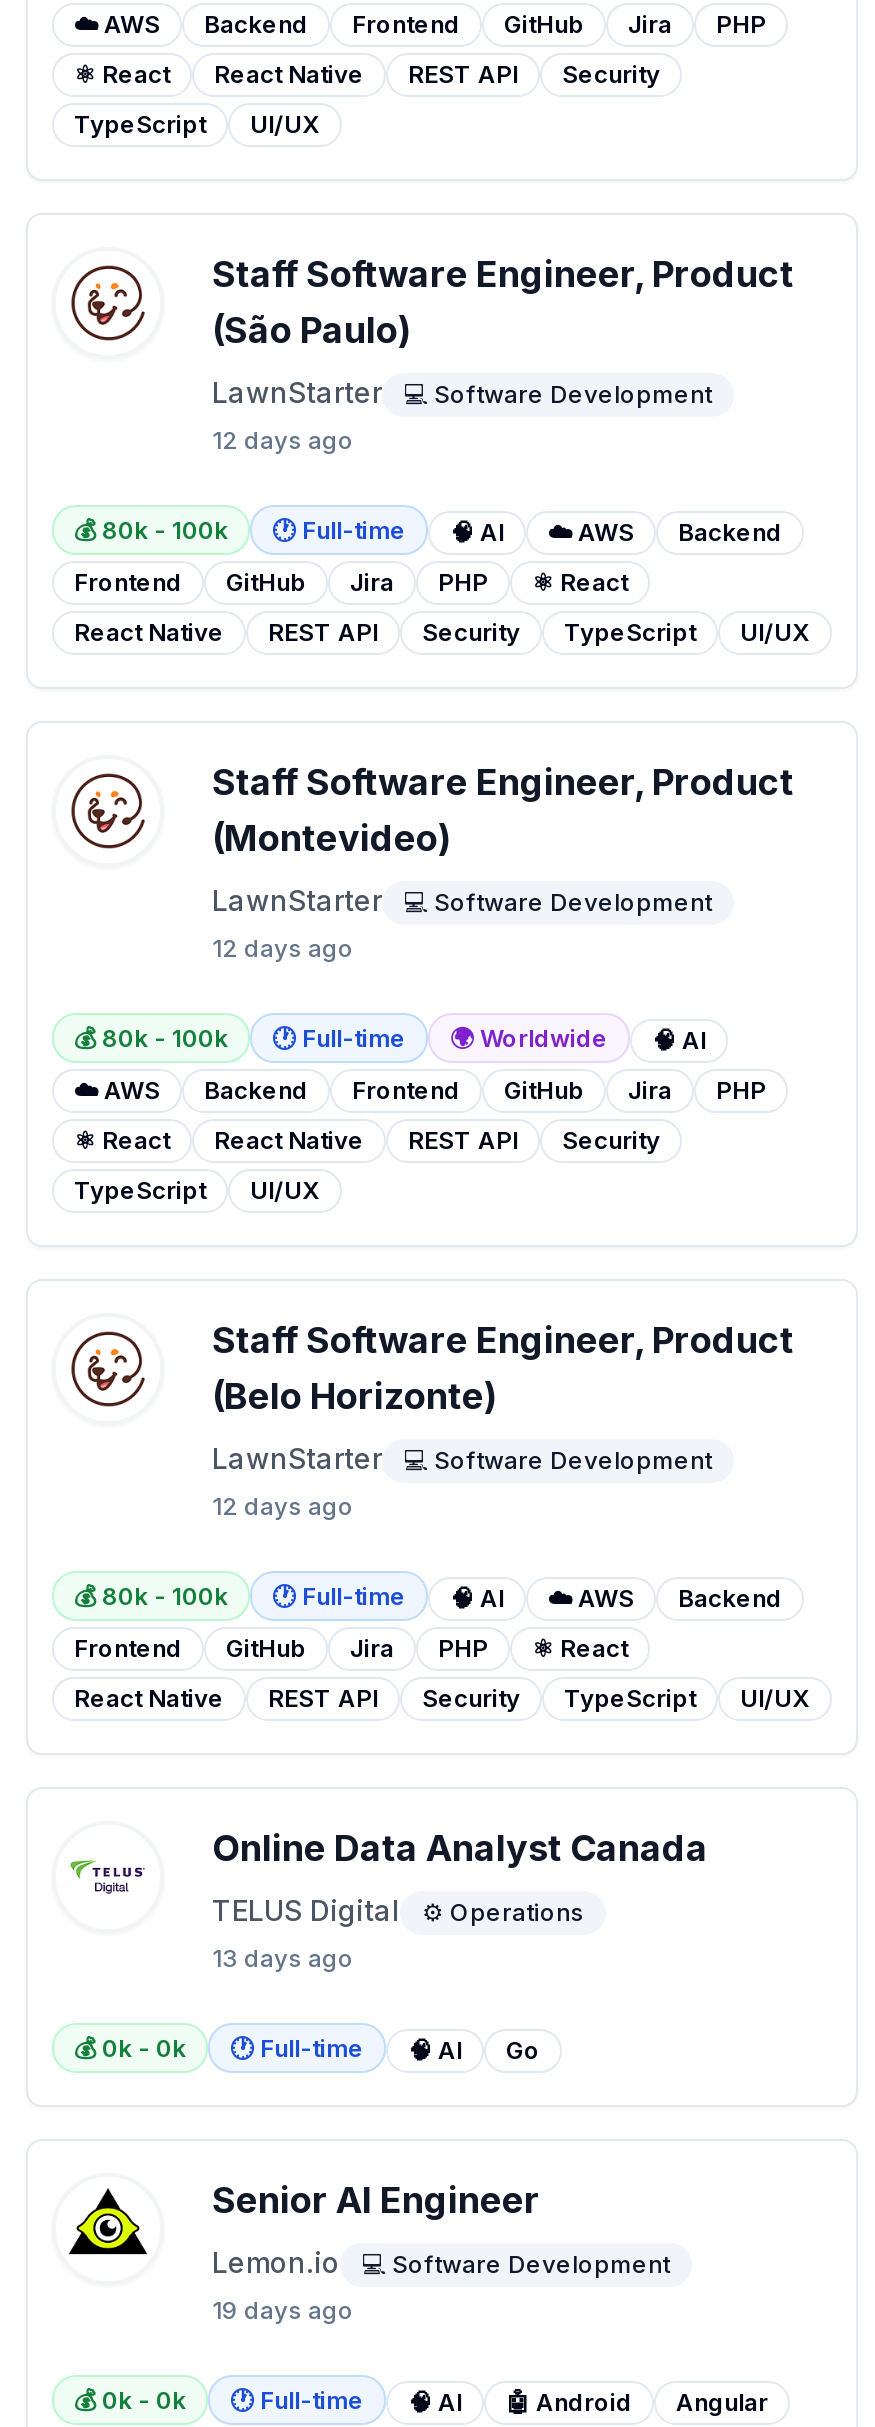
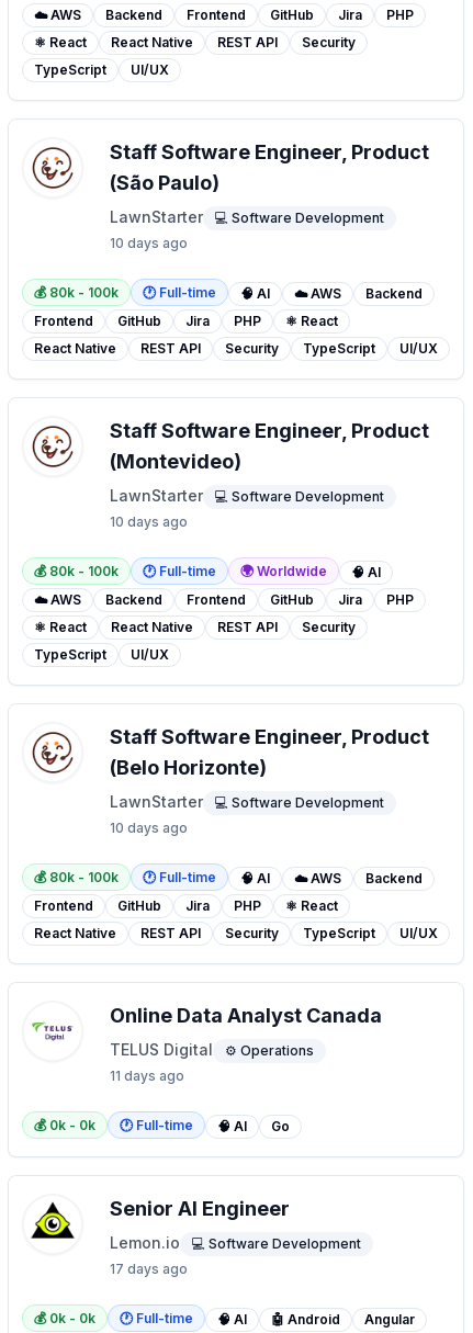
- 12 days ago
+ 10 days ago

- 12 days ago
+ 10 days ago

- 12 days ago
+ 10 days ago

- 13 days ago
+ 11 days ago

- 19 days ago
+ 17 days ago
